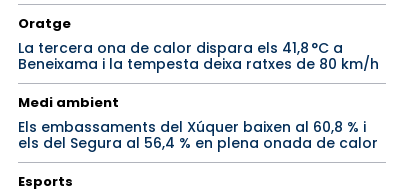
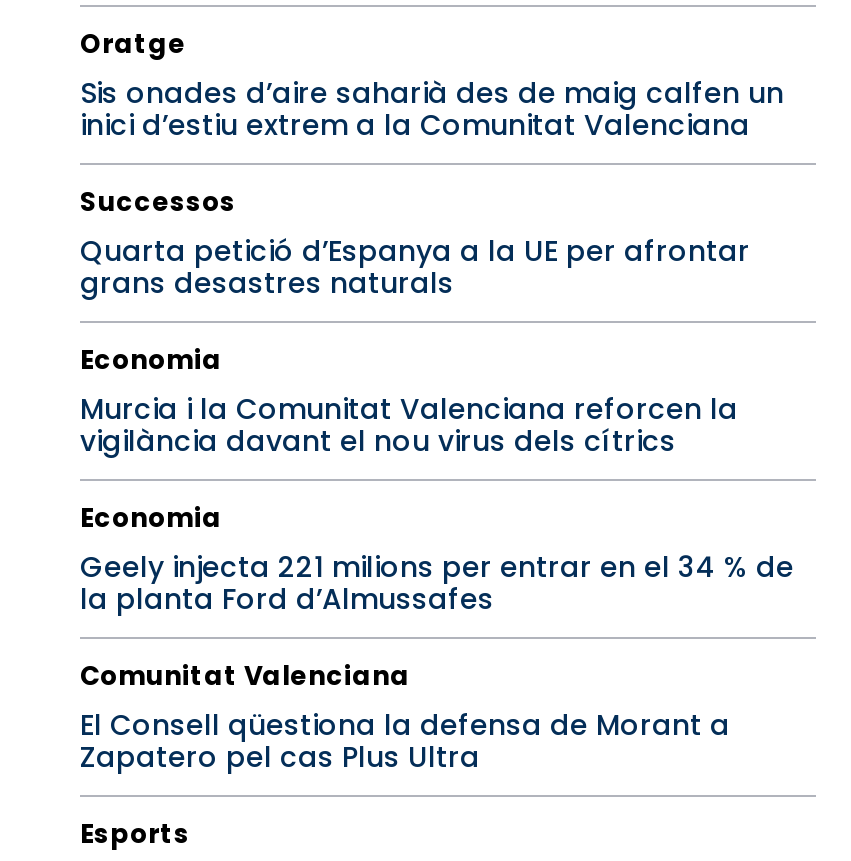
- La tercera ona de calor dispara els 41,8 °C a
- Beneixama i la tempesta deixa ratxes de 80 km/h
- Medi ambient
- Els embassaments del Xúquer baixen al 60,8 % i
- els del Segura al 56,4 % en plena onada de calor
+ Sis onades d’aire saharià des de maig calfen un
+ inici d’estiu extrem a la Comunitat Valenciana
+ Successos
+ Quarta petició d’Espanya a la UE per afrontar
+ grans desastres naturals
+ Economia
+ Murcia i la Comunitat Valenciana reforcen la
+ vigilància davant el nou virus dels cítrics
+ Economia
+ Geely injecta 221 milions per entrar en el 34 % de
+ la planta Ford d’Almussafes
+ Comunitat Valenciana
+ El Consell qüestiona la defensa de Morant a
+ Zapatero pel cas Plus Ultra
